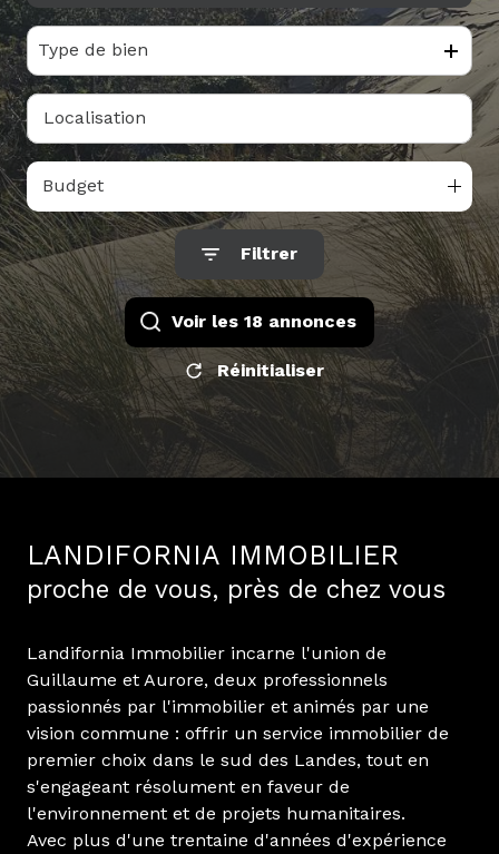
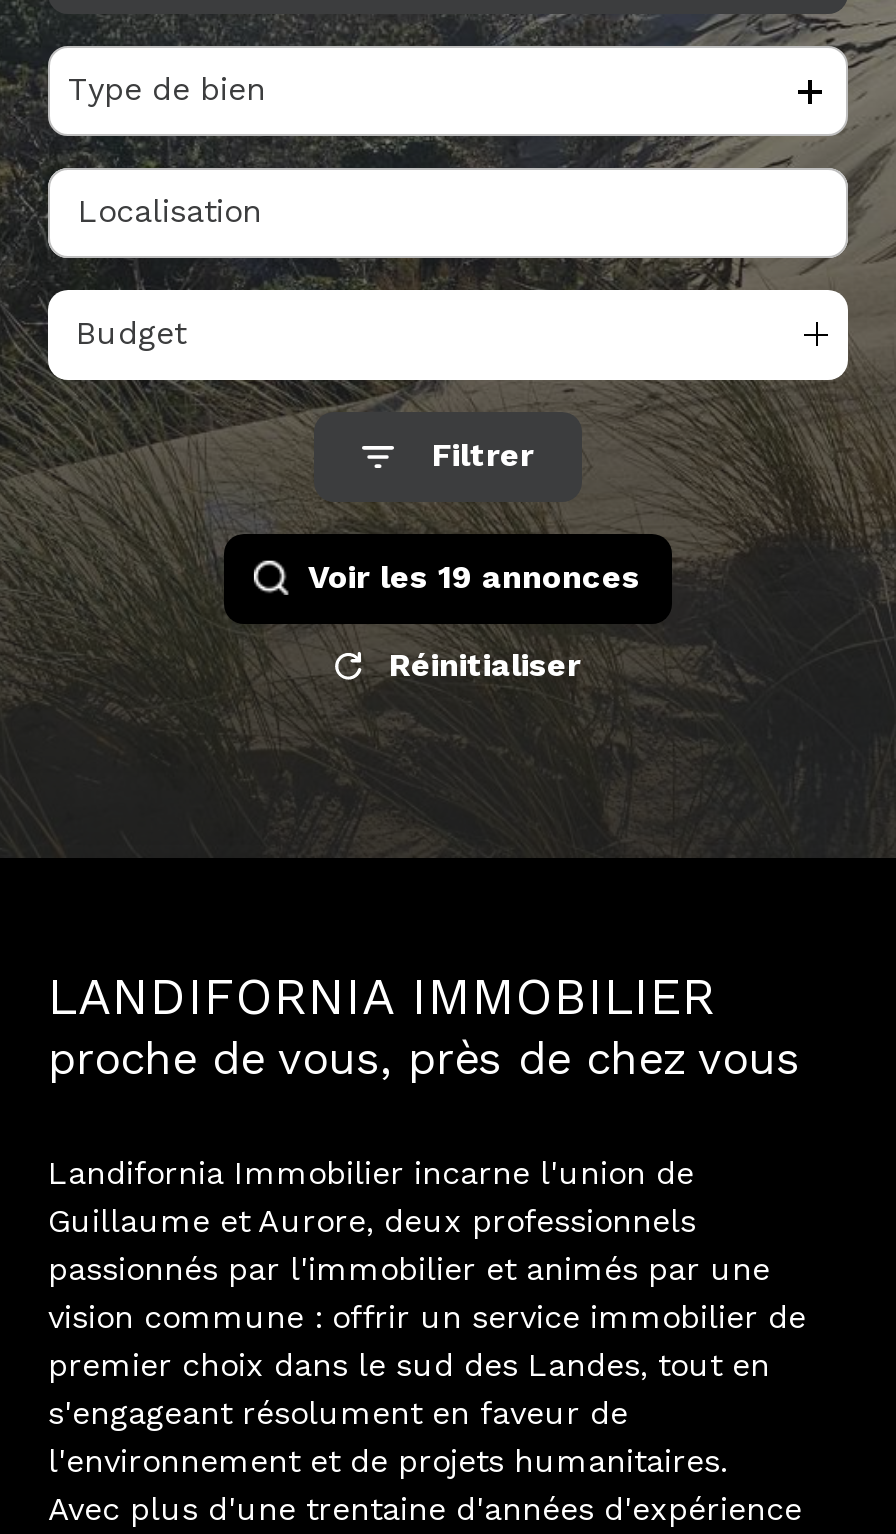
- Voir les 18 annonces
+ Voir les 19 annonces
